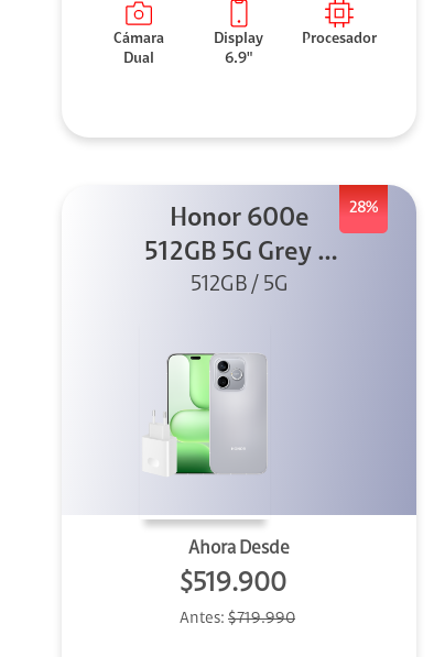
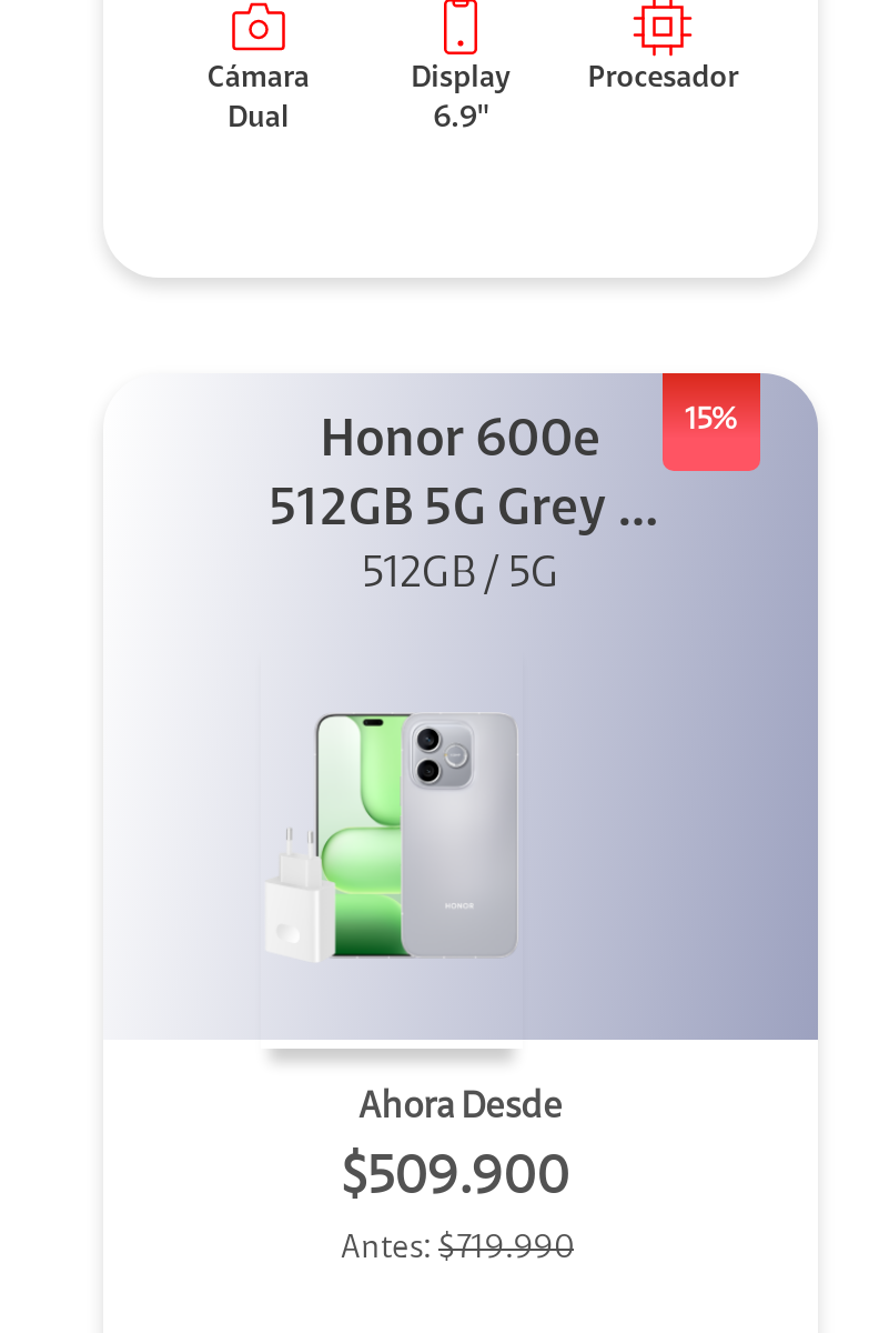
- 28%
+ 15%

- $519.900
+ $509.900
